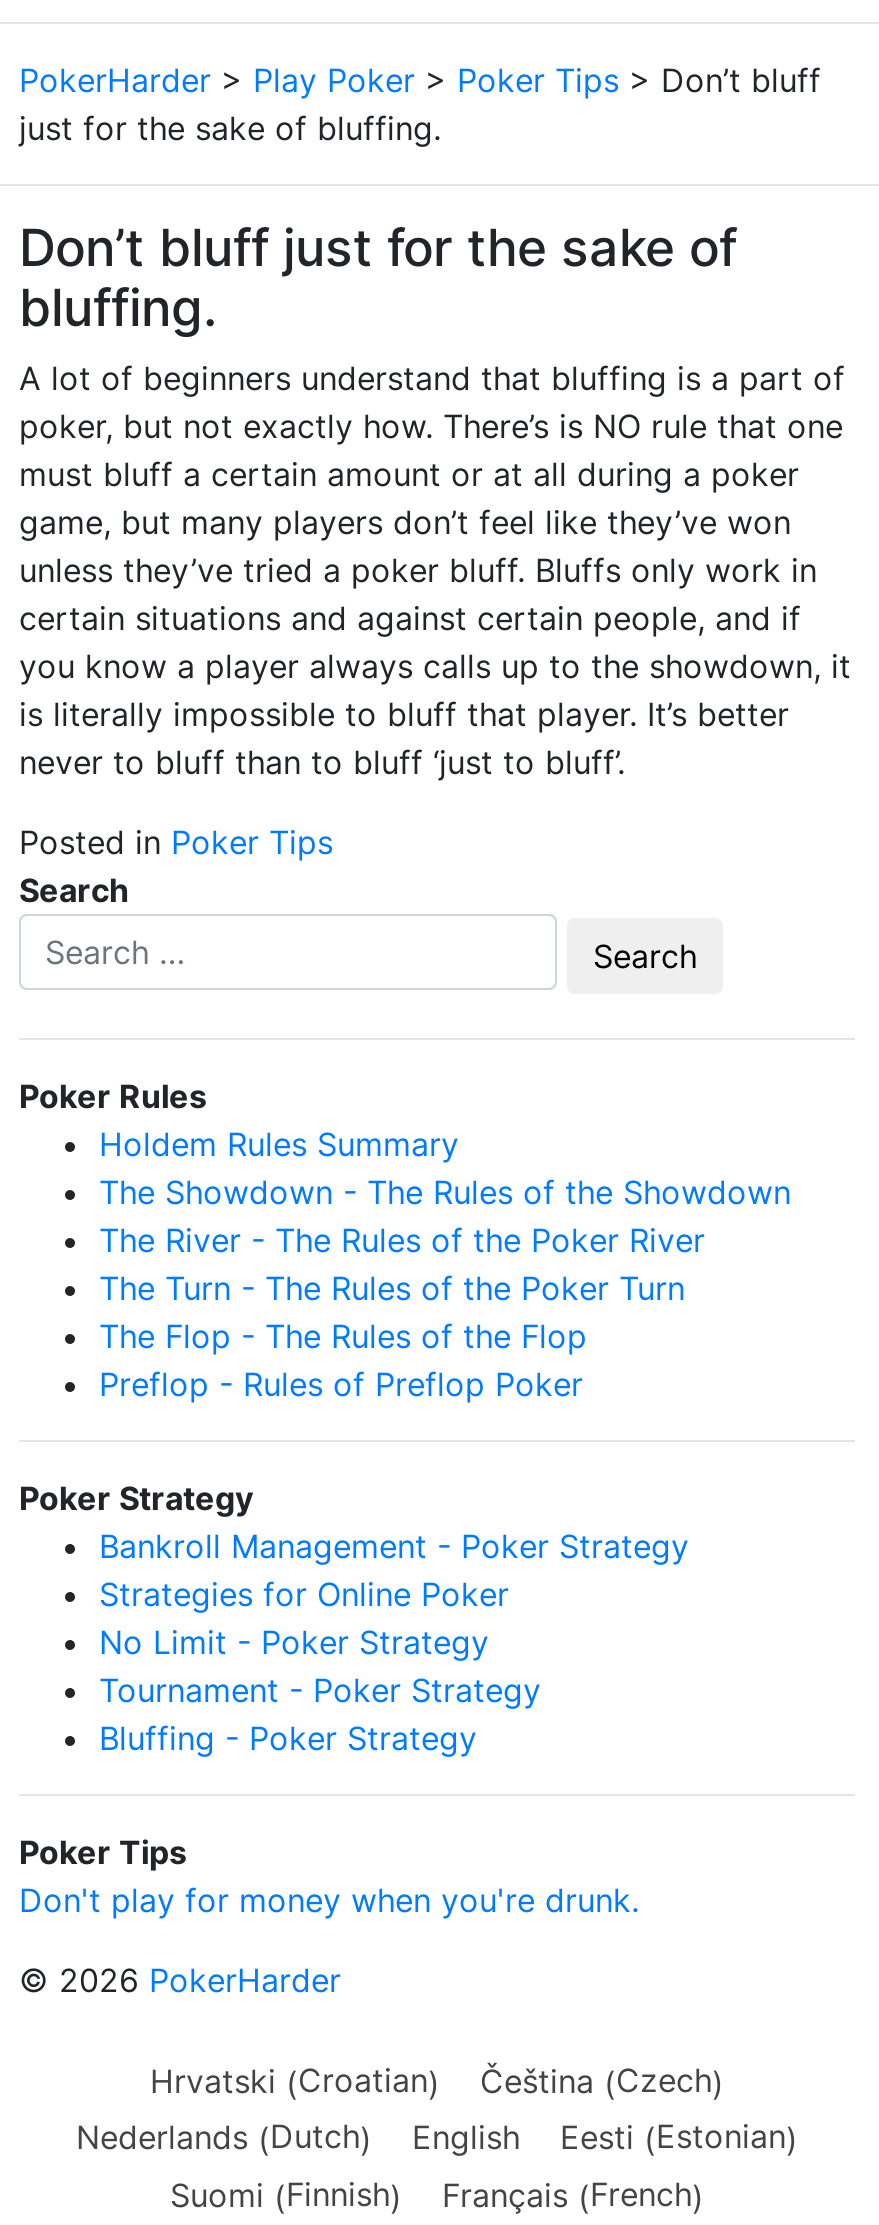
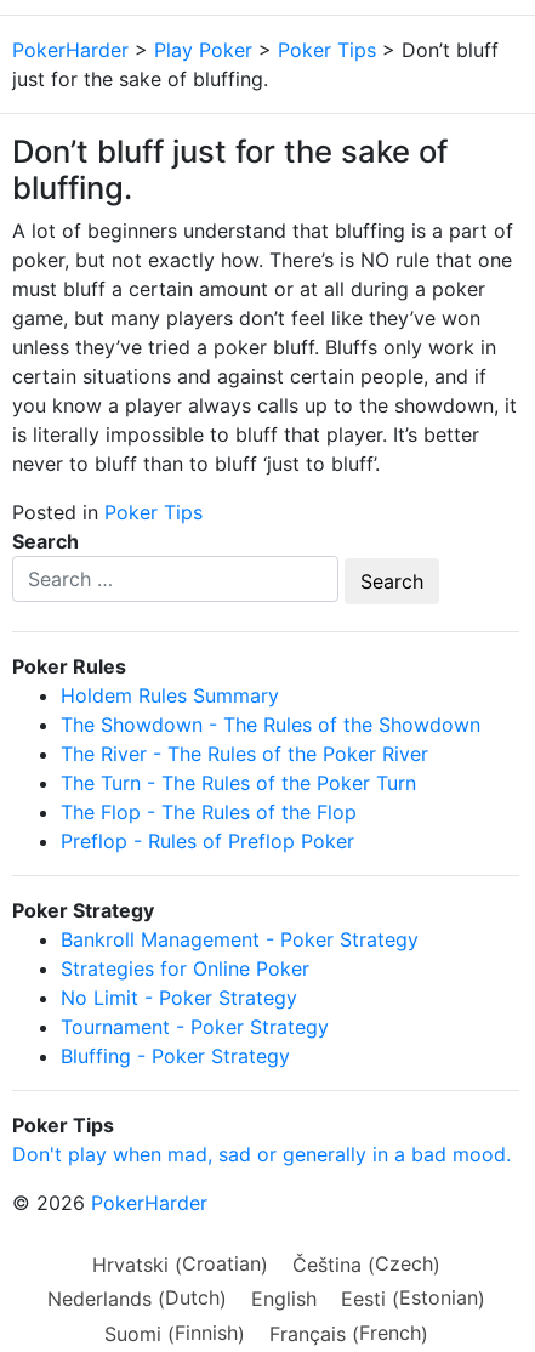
- Don't play for money when you're drunk.
+ Don't play when mad, sad or generally in a bad mood.
